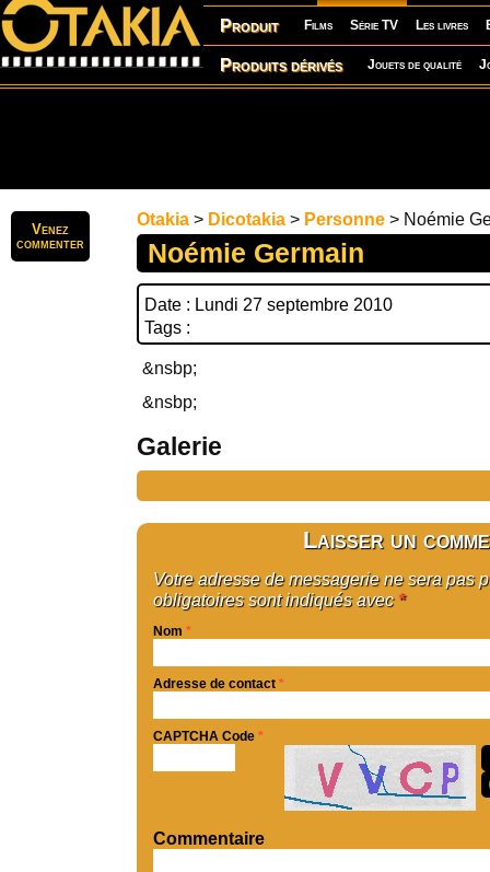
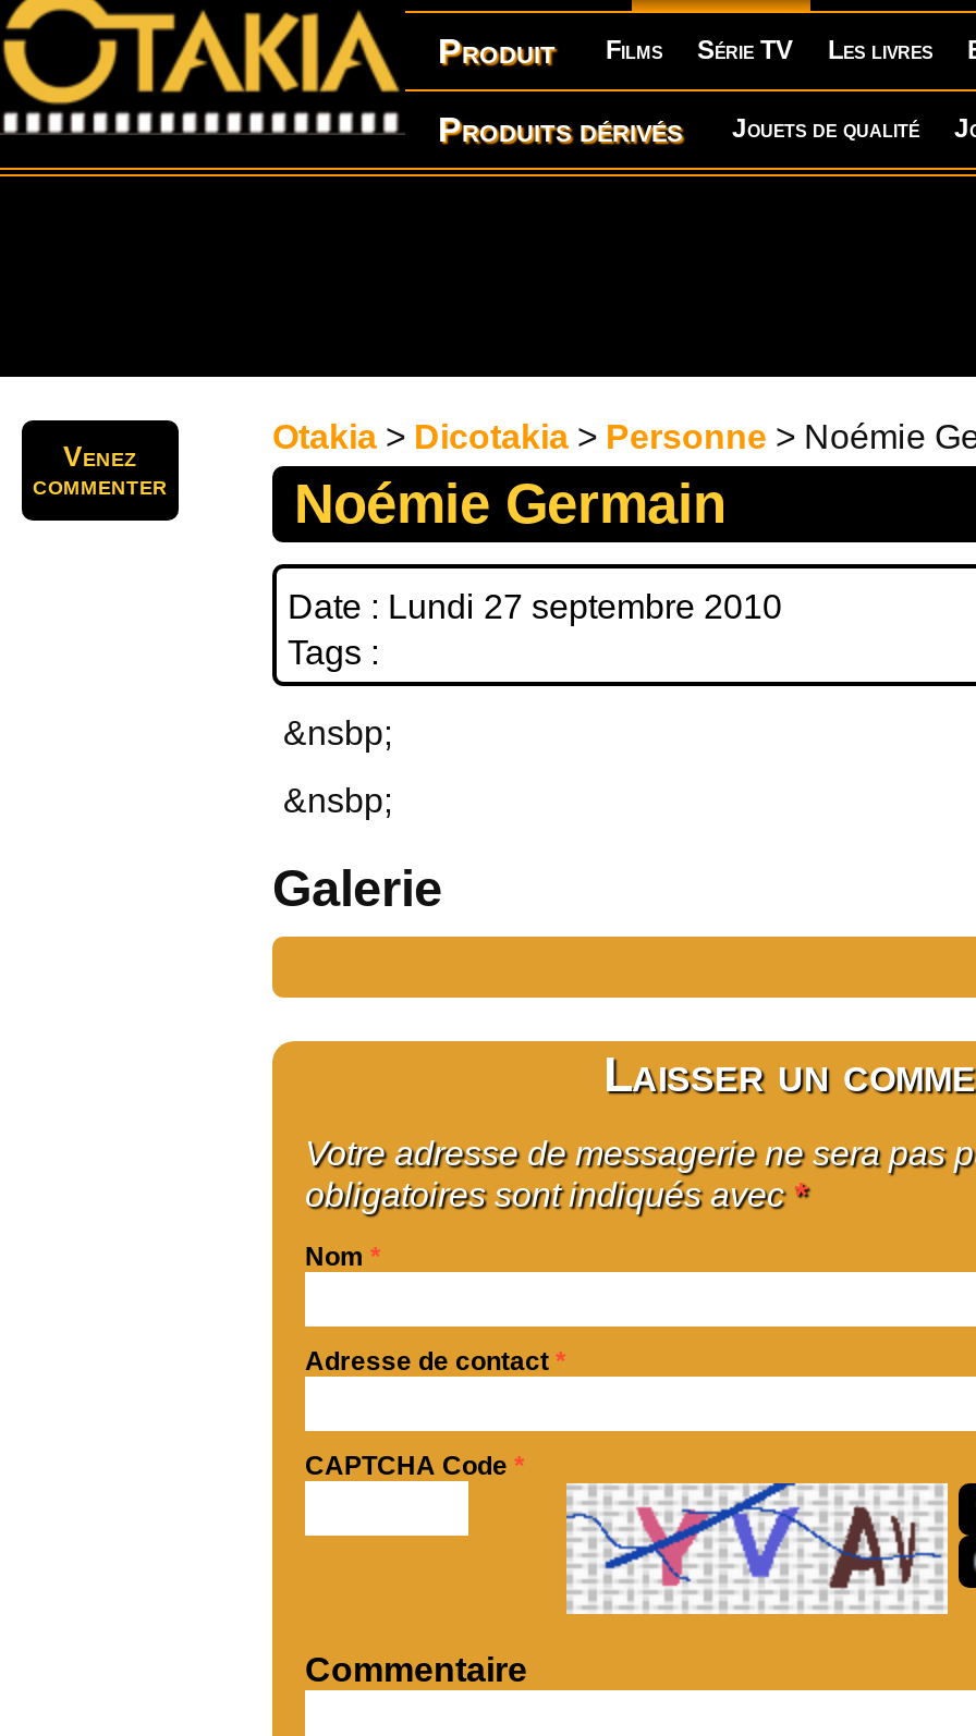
- [image]
+ [image]
